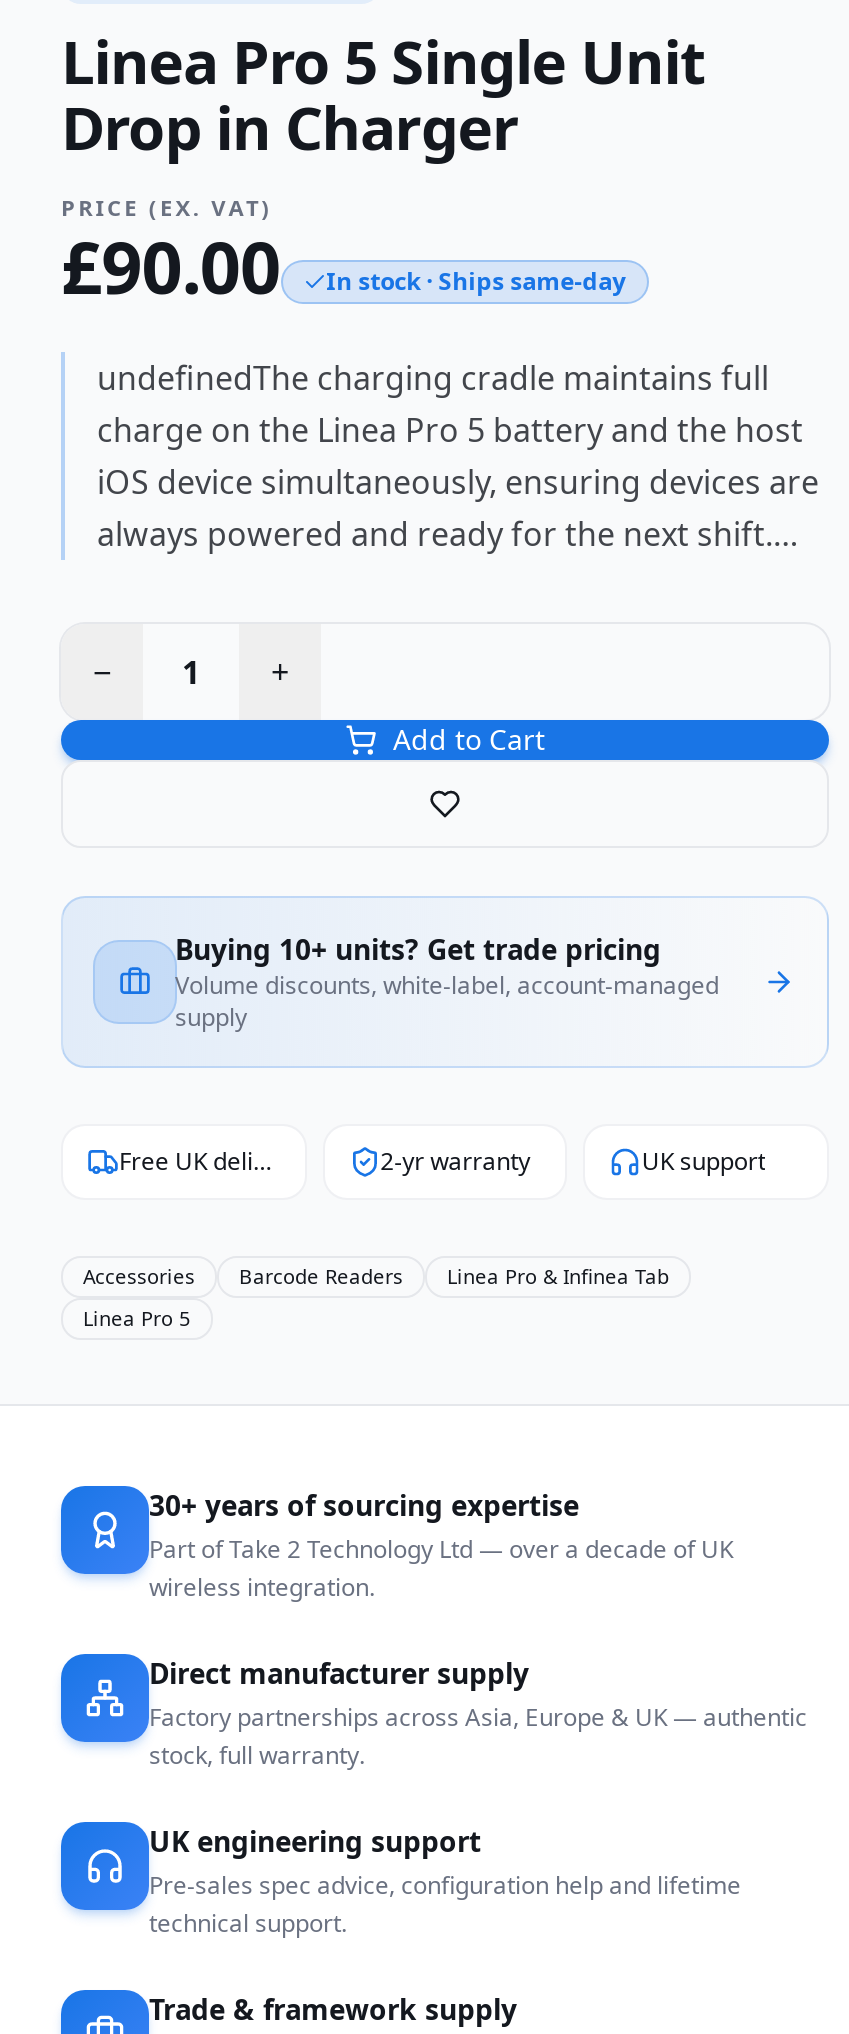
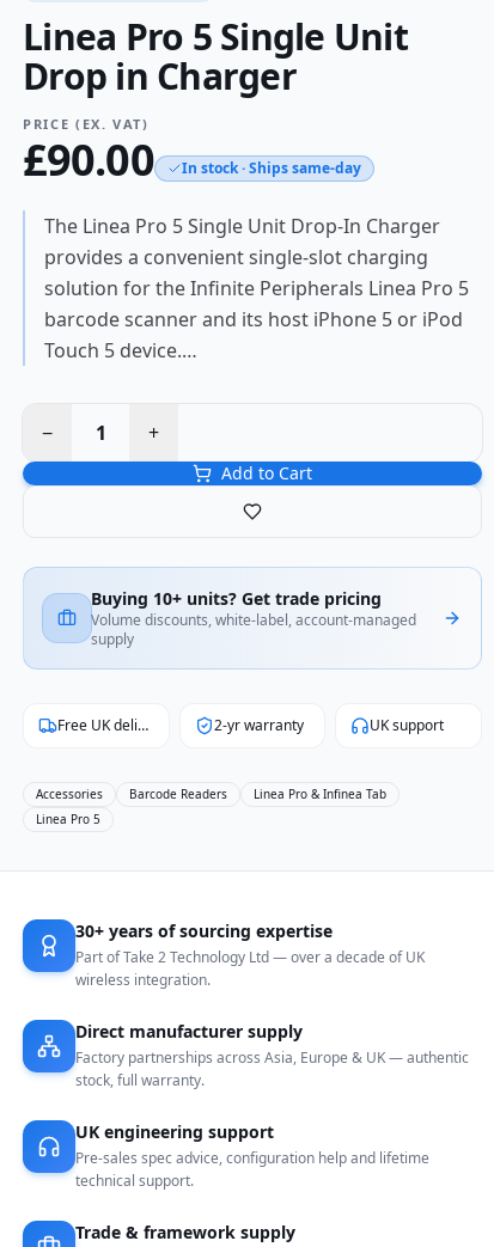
- undefinedThe charging cradle maintains full
- charge on the Linea Pro 5 battery and the host
- iOS device simultaneously, ensuring devices are
- always powered and ready for the next shift.…
+ The Linea Pro 5 Single Unit Drop-In Charger
+ provides a convenient single-slot charging
+ solution for the Infinite Peripherals Linea Pro 5
+ barcode scanner and its host iPhone 5 or iPod
+ Touch 5 device.…
